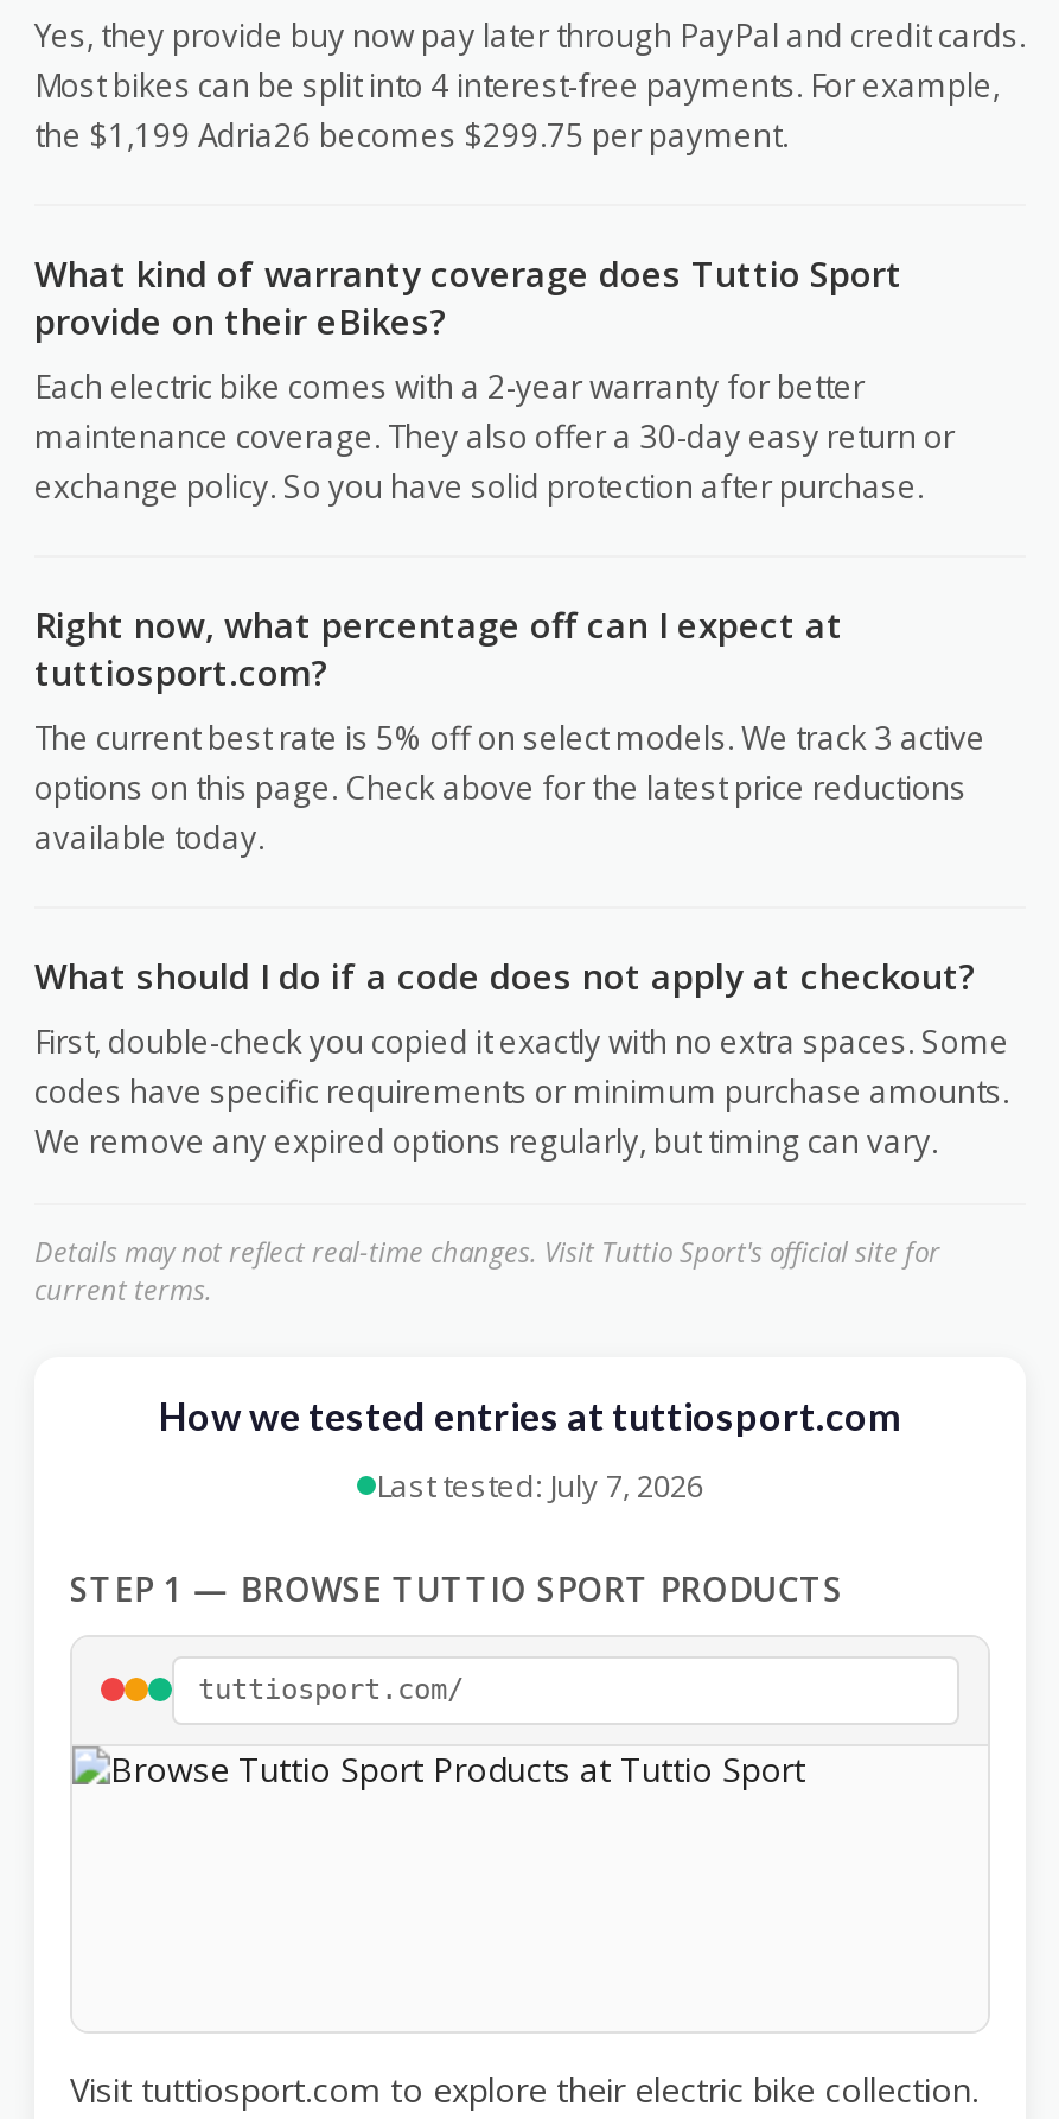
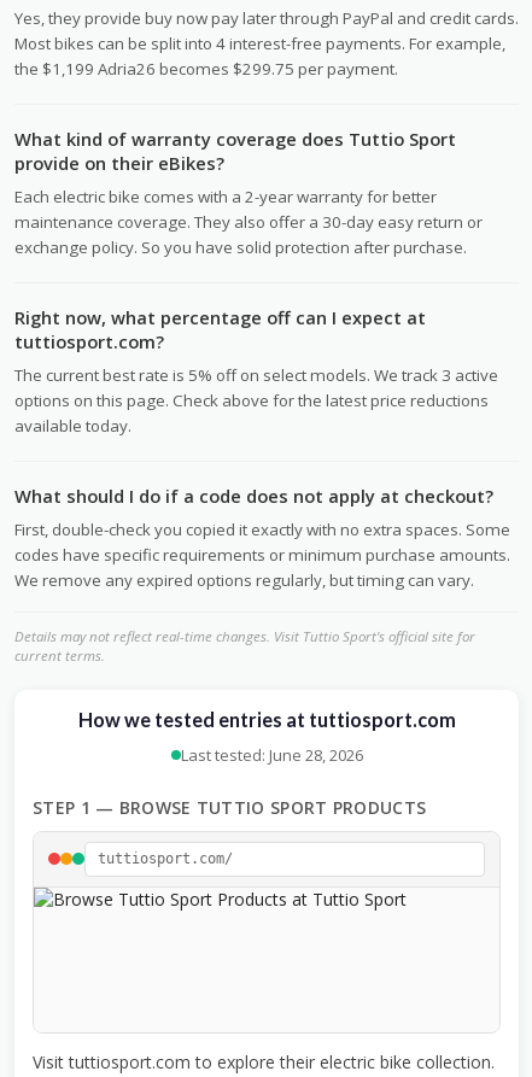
- Last tested: July 7, 2026
+ Last tested: June 28, 2026
